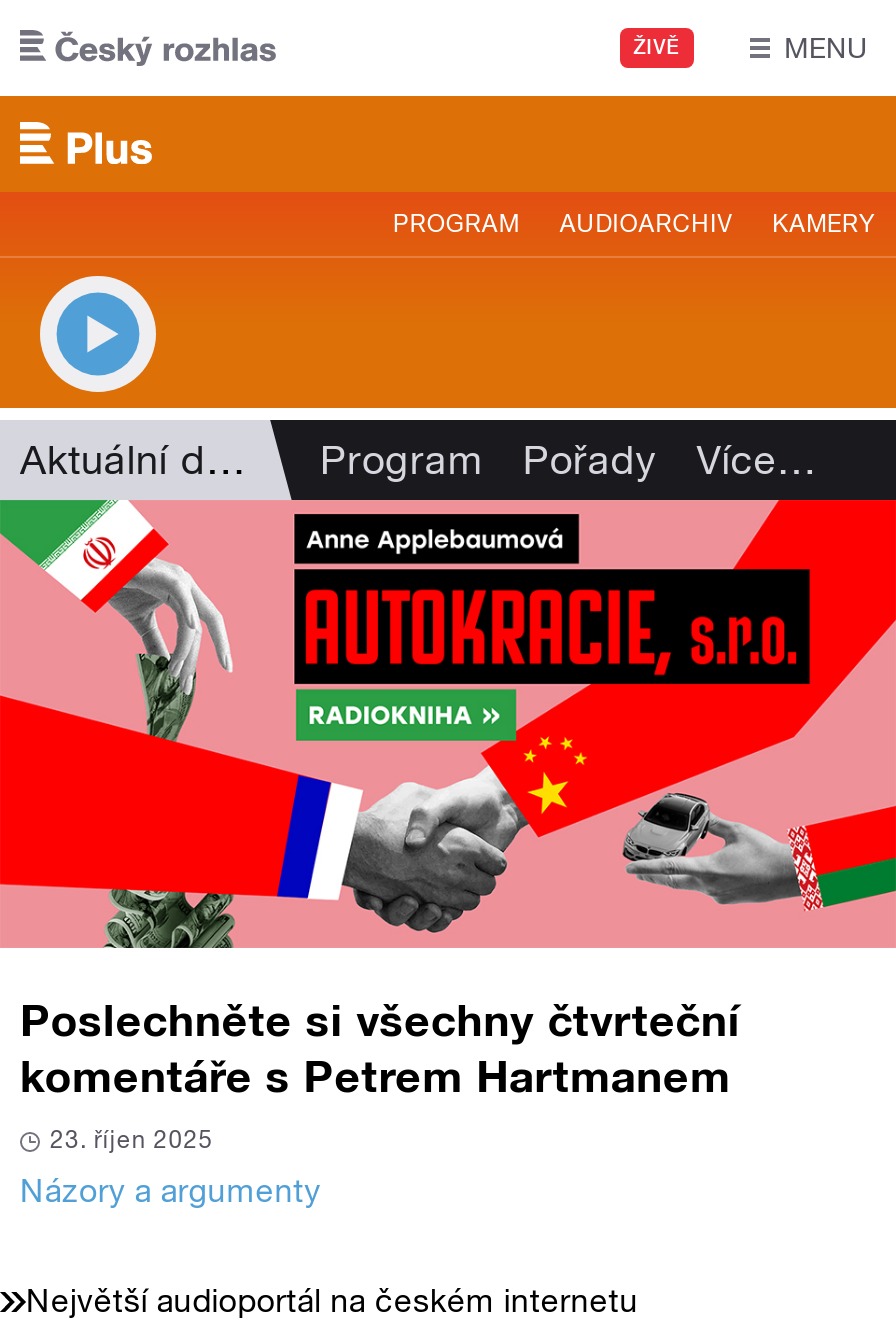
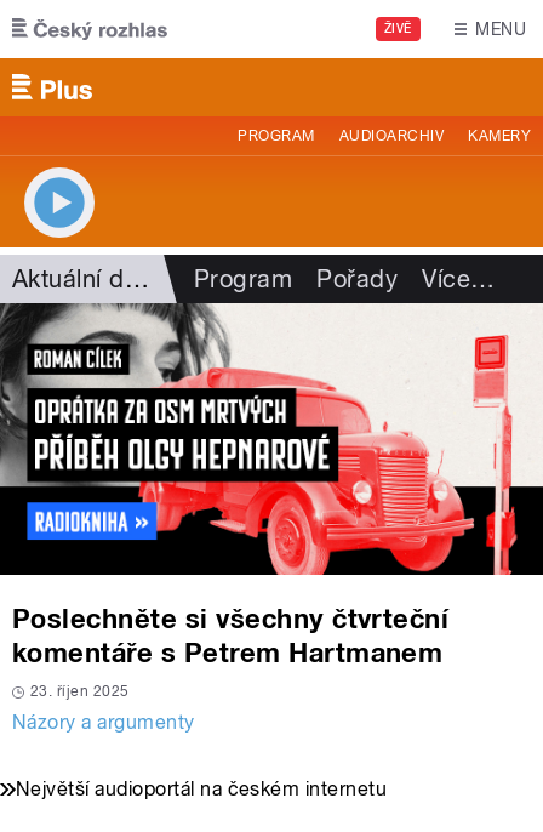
- [image]
+ [image]
